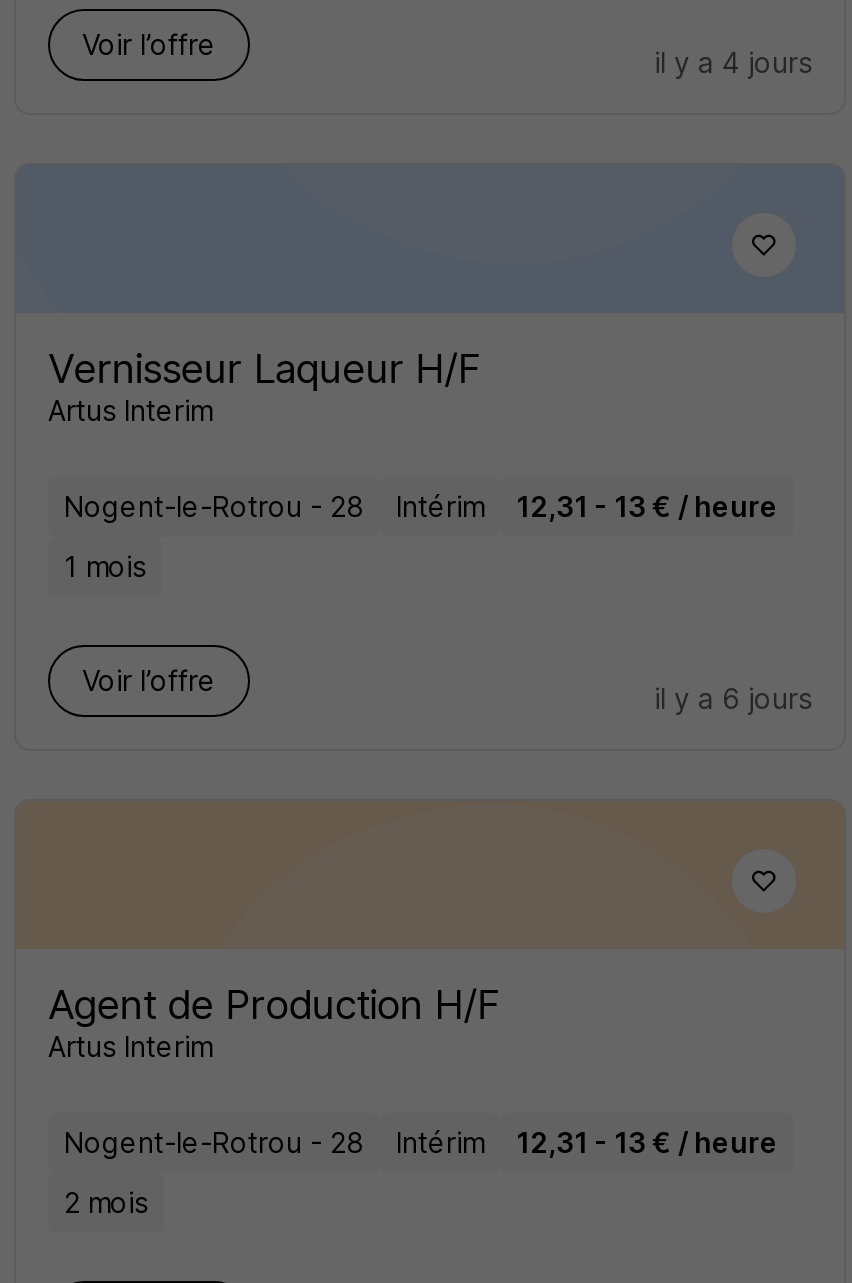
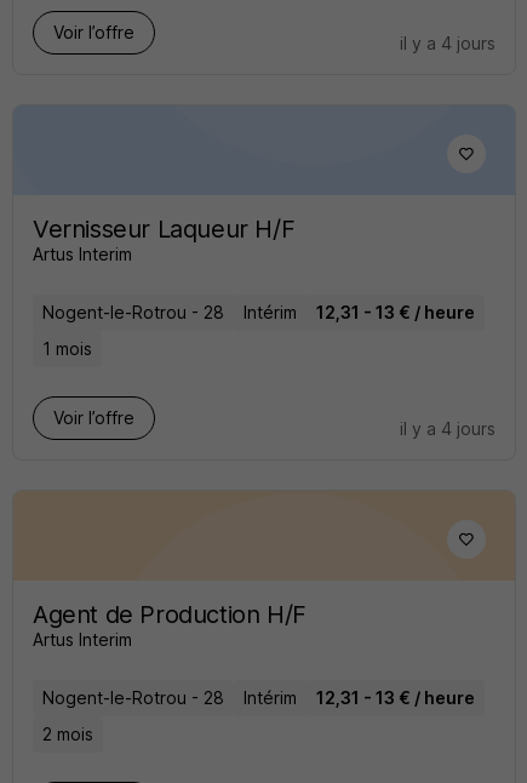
- il y a 6 jours
+ il y a 4 jours
